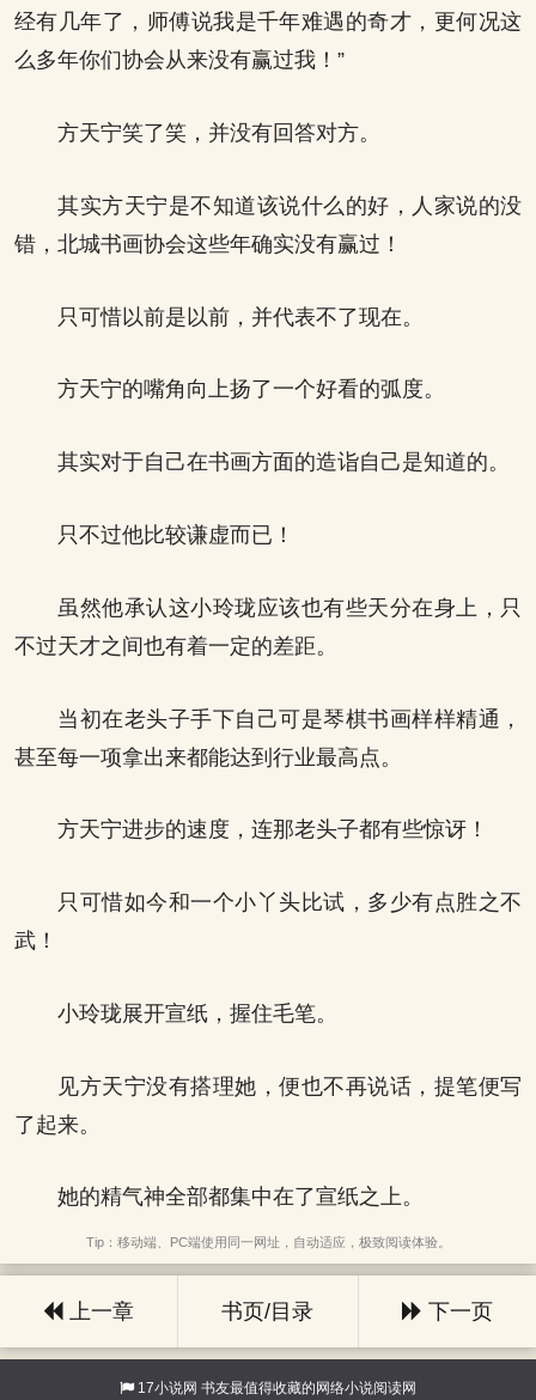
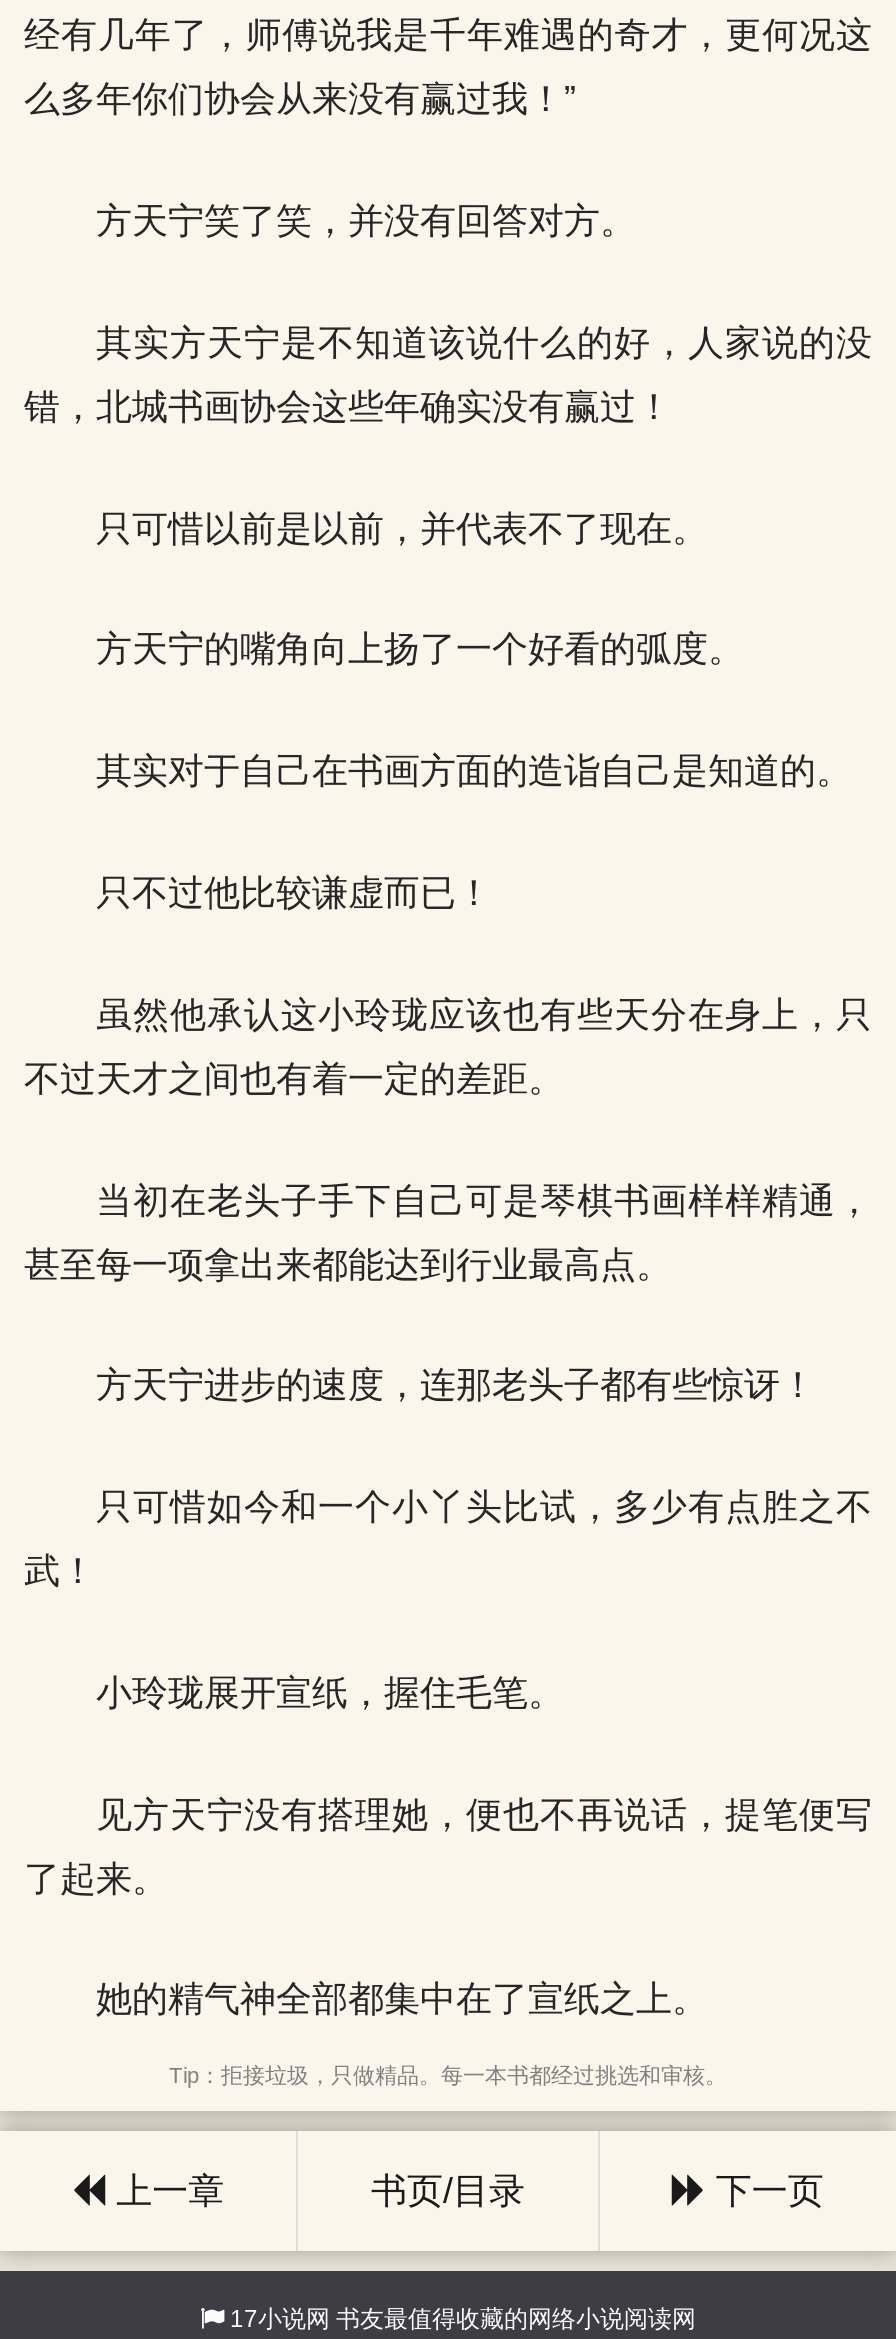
- Tip：移动端、PC端使用同一网址，自动适应，极致阅读体验。
+ Tip：拒接垃圾，只做精品。每一本书都经过挑选和审核。
